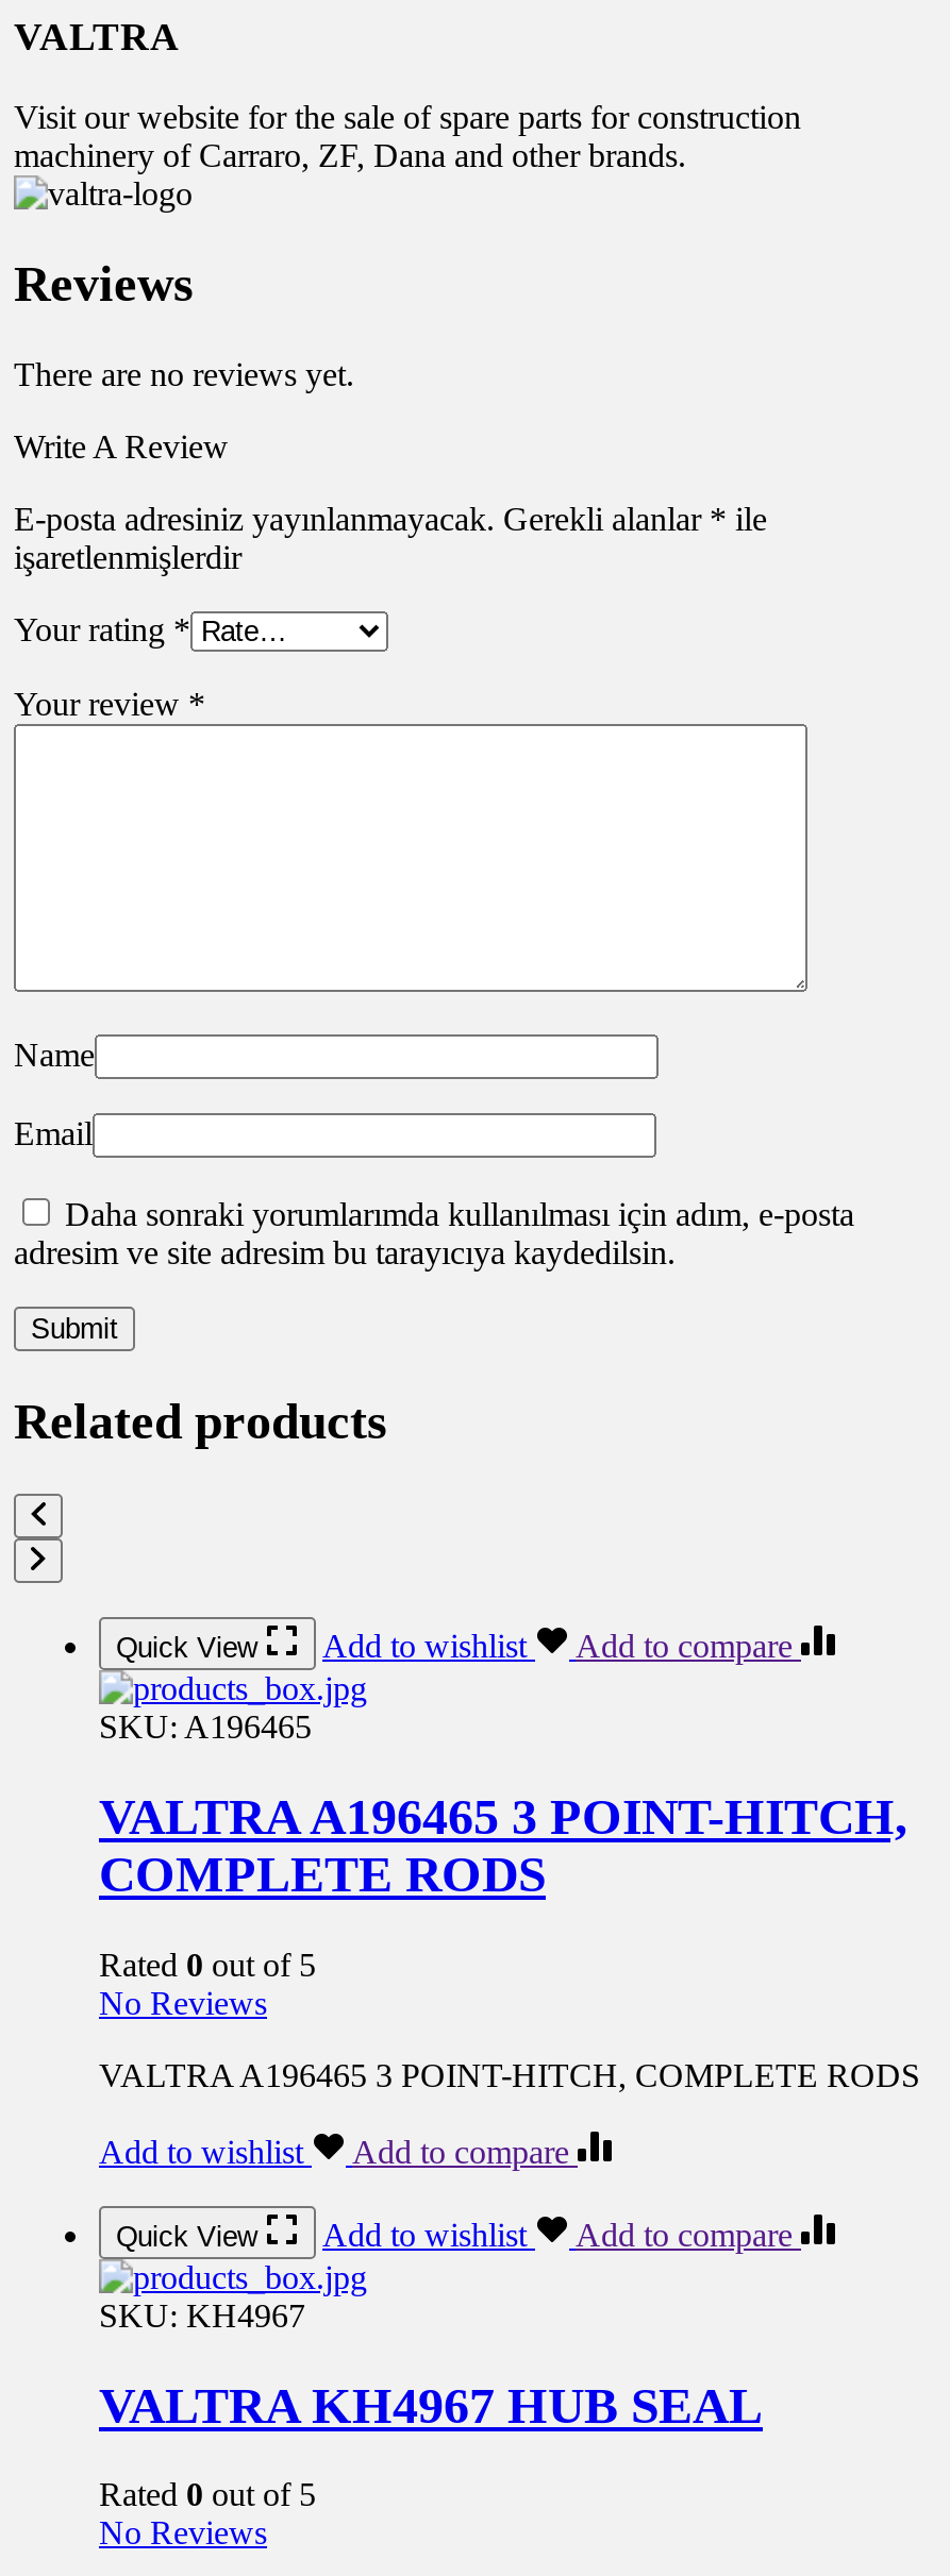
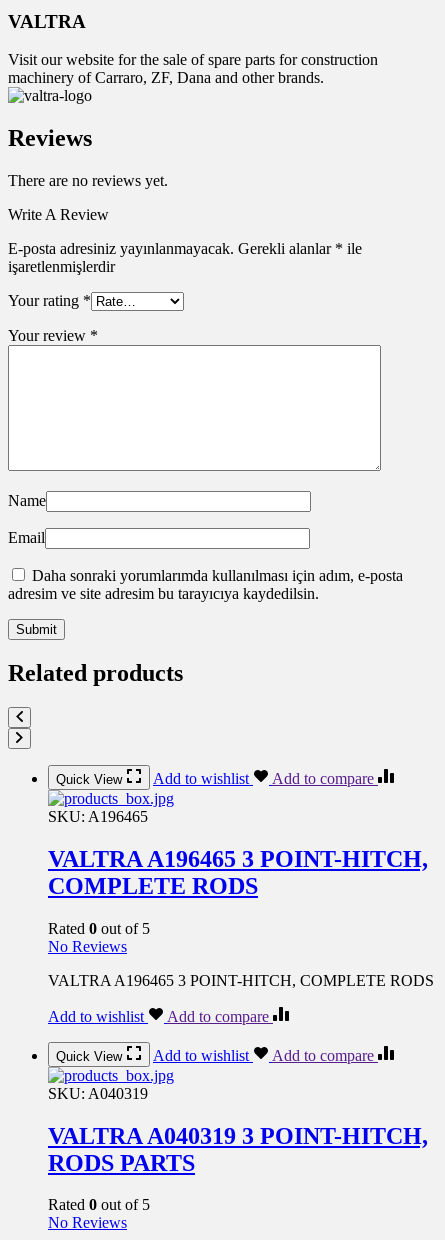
- SKU: KH4967
+ SKU: A040319

- VALTRA KH4967 HUB SEAL
+ VALTRA A040319 3 POINT-HITCH,
+ RODS PARTS
